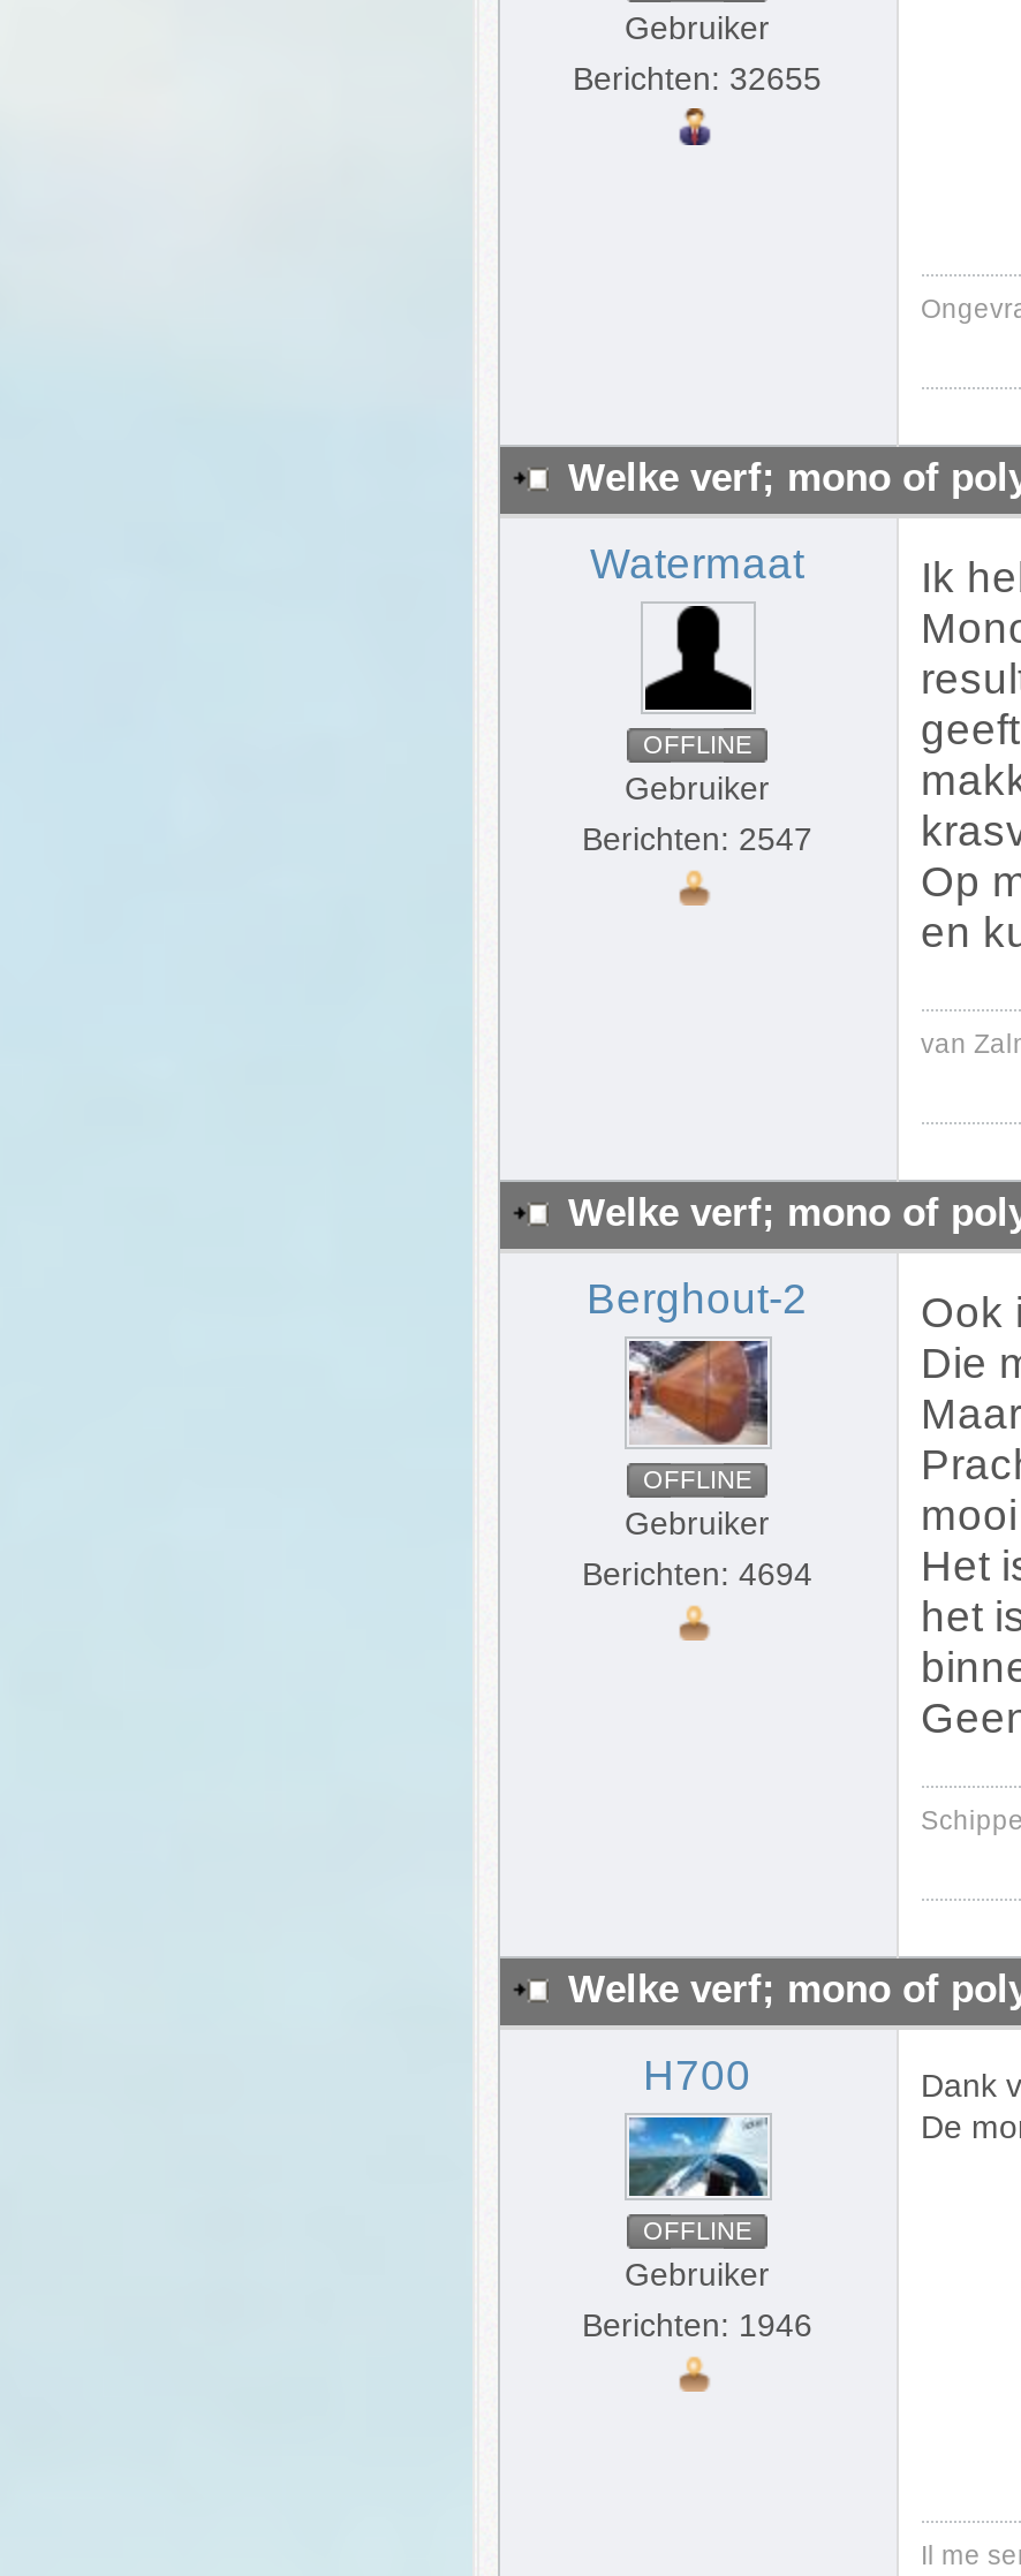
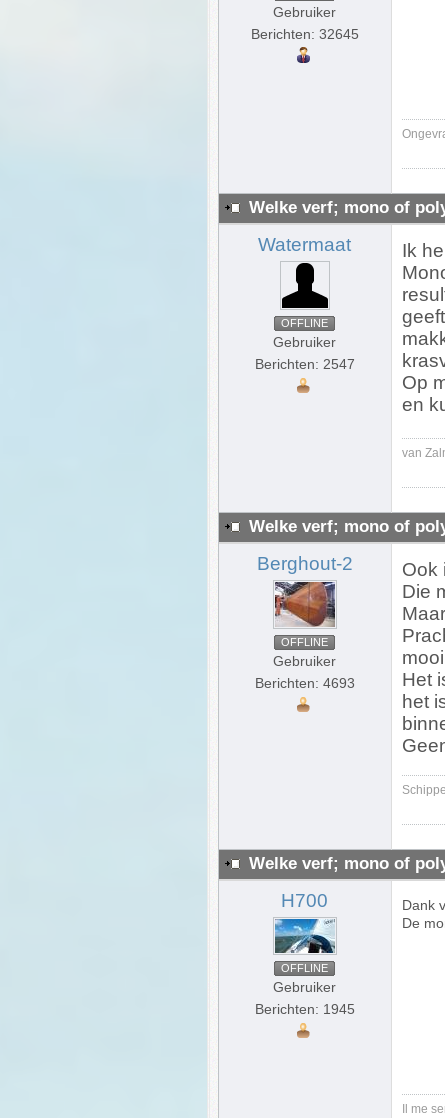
- Berichten: 32655
+ Berichten: 32645

- Berichten: 4694
+ Berichten: 4693

- Berichten: 1946
+ Berichten: 1945
